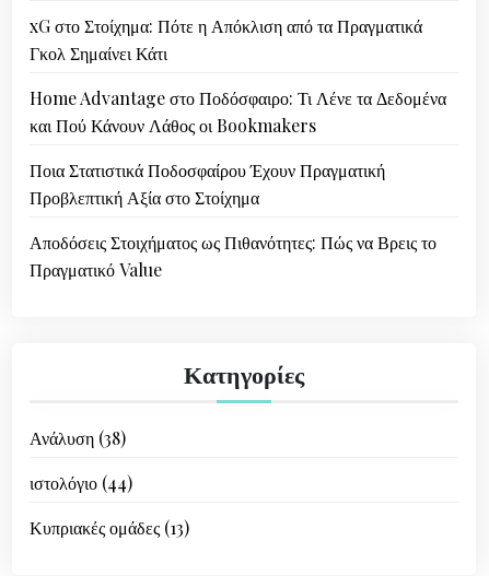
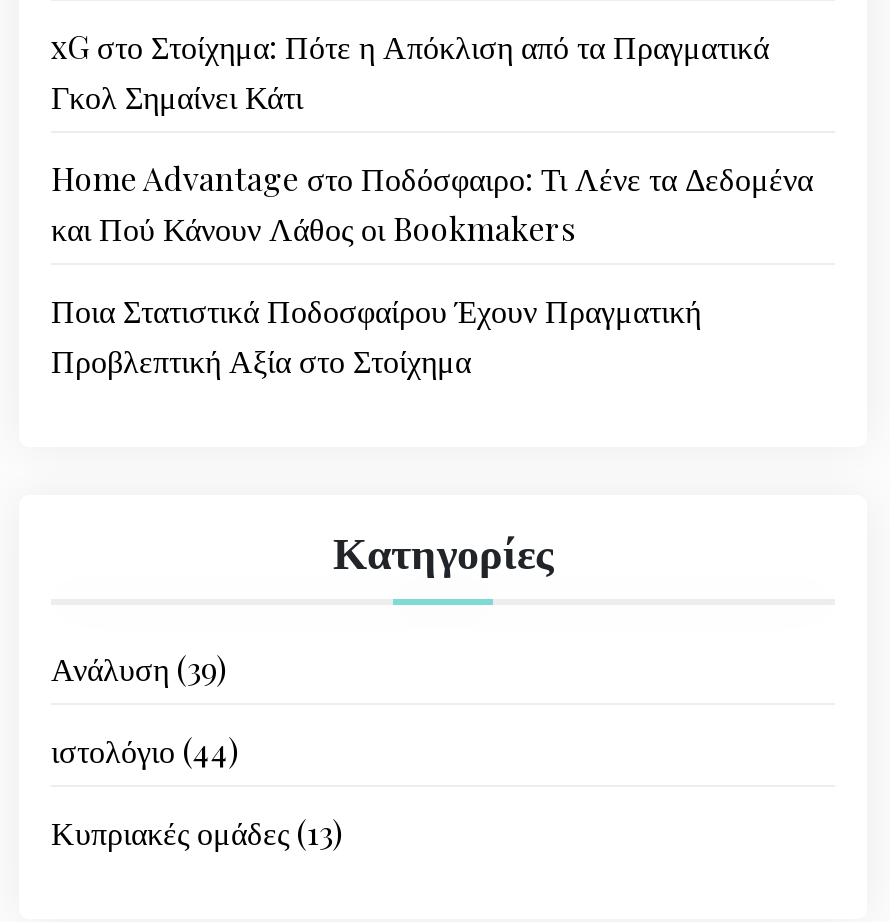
- Αποδόσεις Στοιχήματος ως Πιθανότητες: Πώς να Βρεις το
- Πραγματικό Value

- Ανάλυση (38)
+ Ανάλυση (39)
